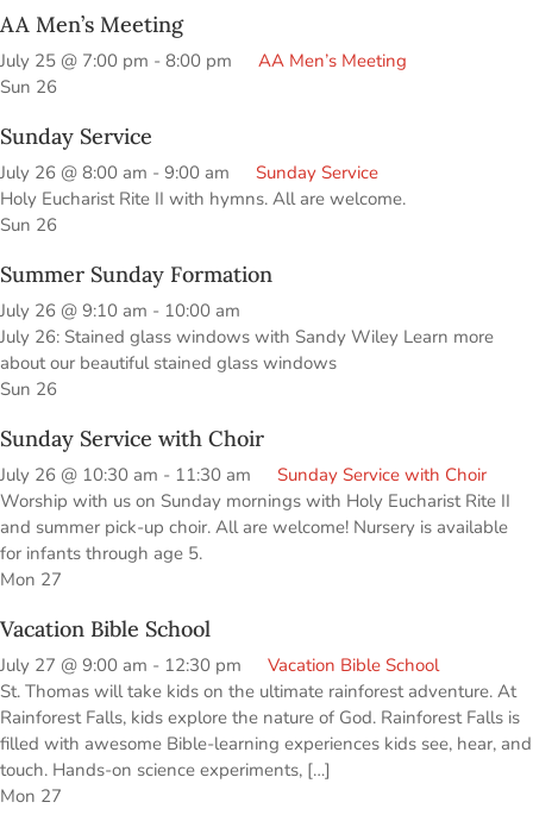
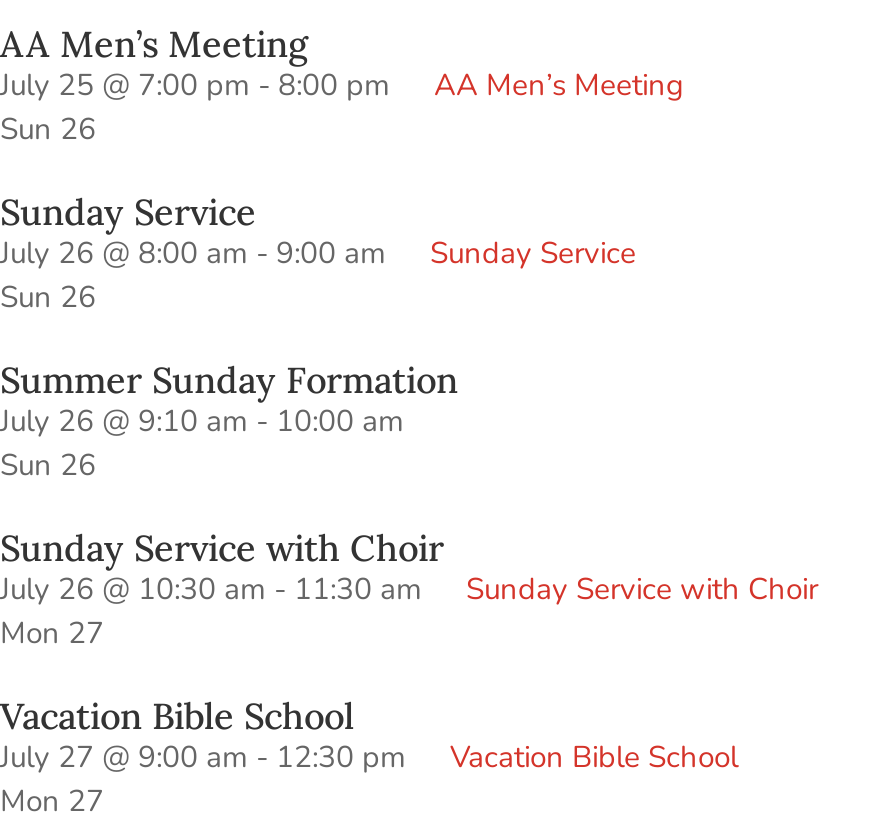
- Holy Eucharist Rite II with hymns. All are welcome.

- July 26: Stained glass windows with Sandy Wiley Learn more
- about our beautiful stained glass windows

- Worship with us on Sunday mornings with Holy Eucharist Rite II
- and summer pick-up choir. All are welcome! Nursery is available
- for infants through age 5.

- St. Thomas will take kids on the ultimate rainforest adventure. At
- Rainforest Falls, kids explore the nature of God. Rainforest Falls is
- filled with awesome Bible-learning experiences kids see, hear, and
- touch. Hands-on science experiments, […]
